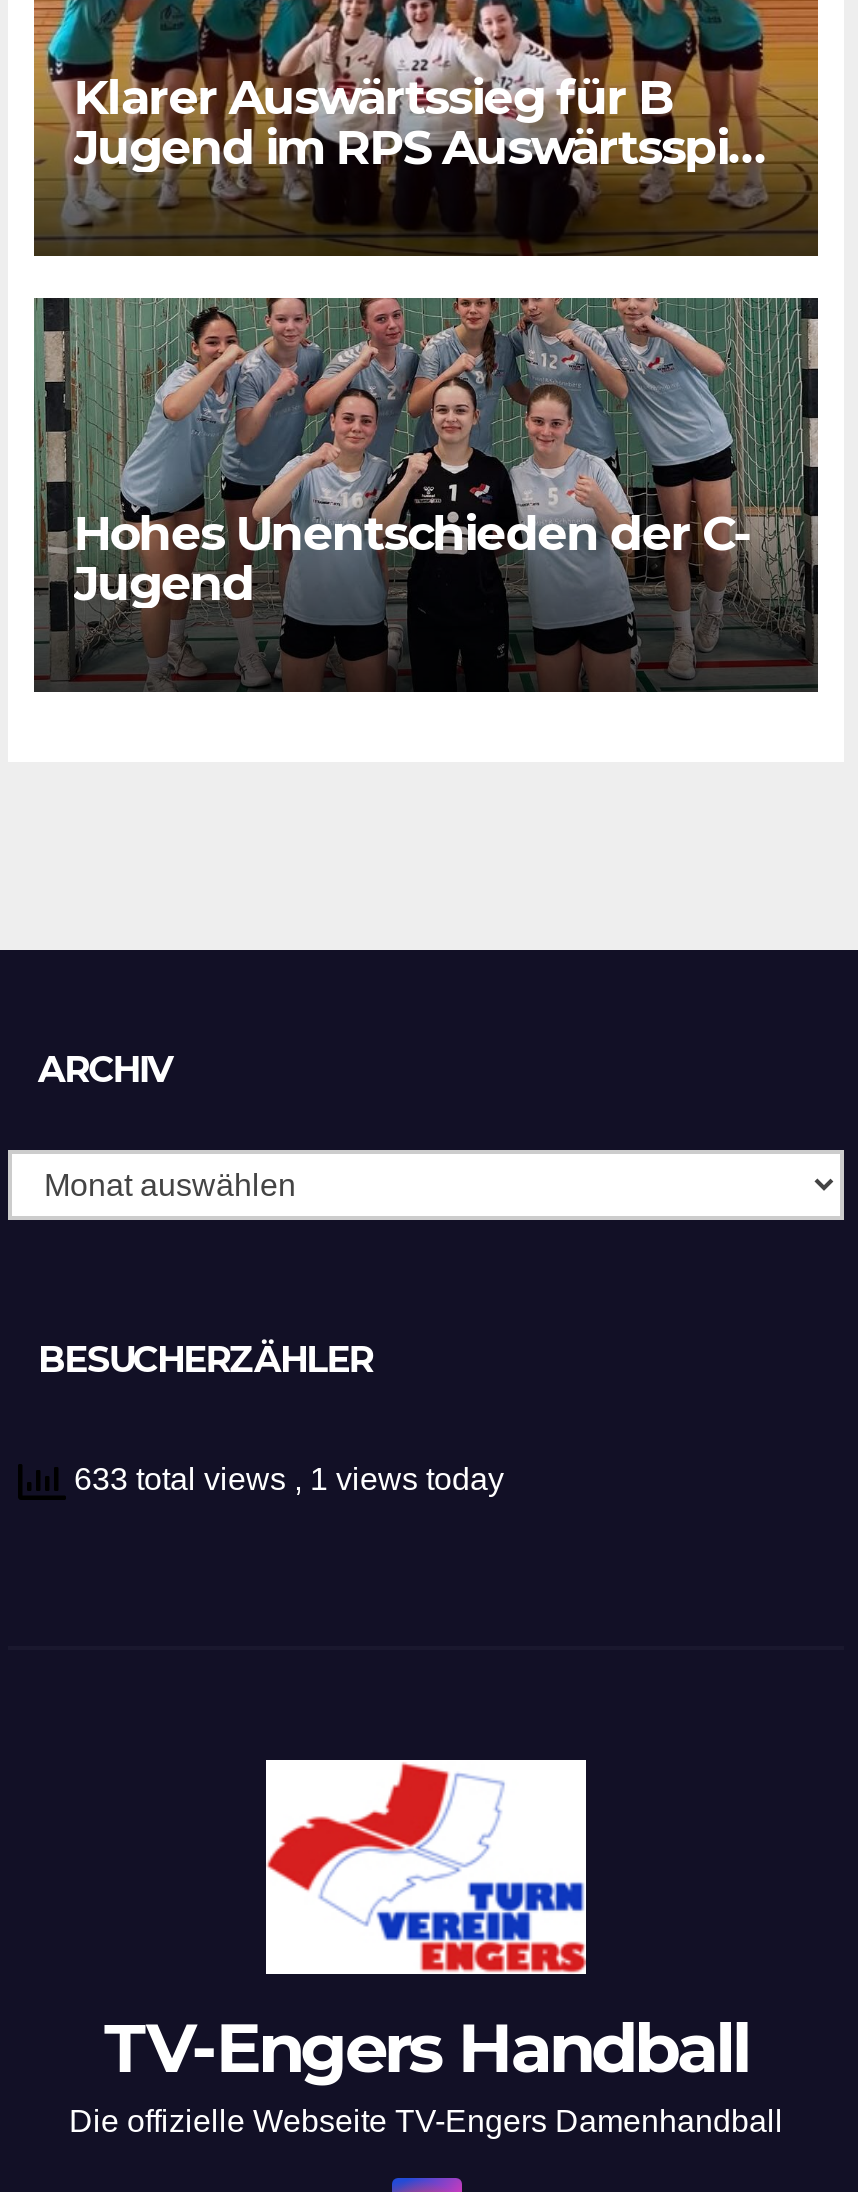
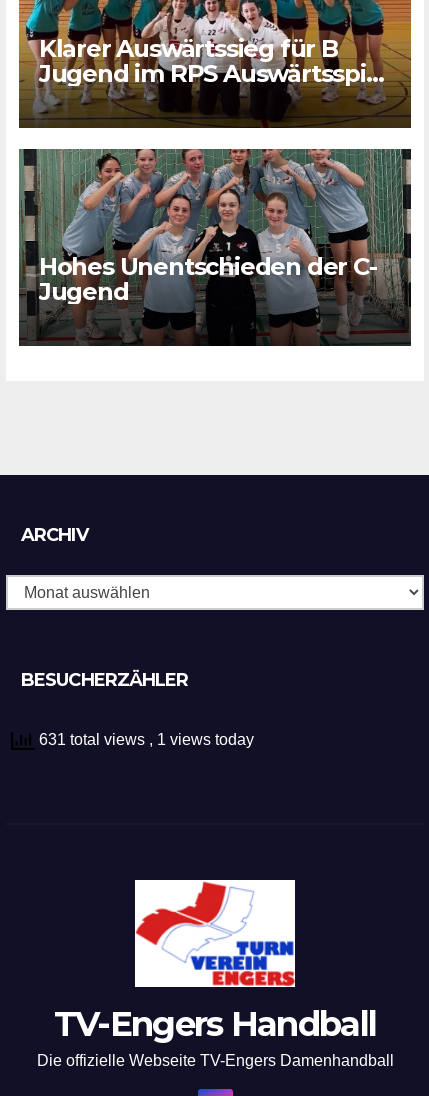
- 633 total views, 1 views today
+ 631 total views, 1 views today
